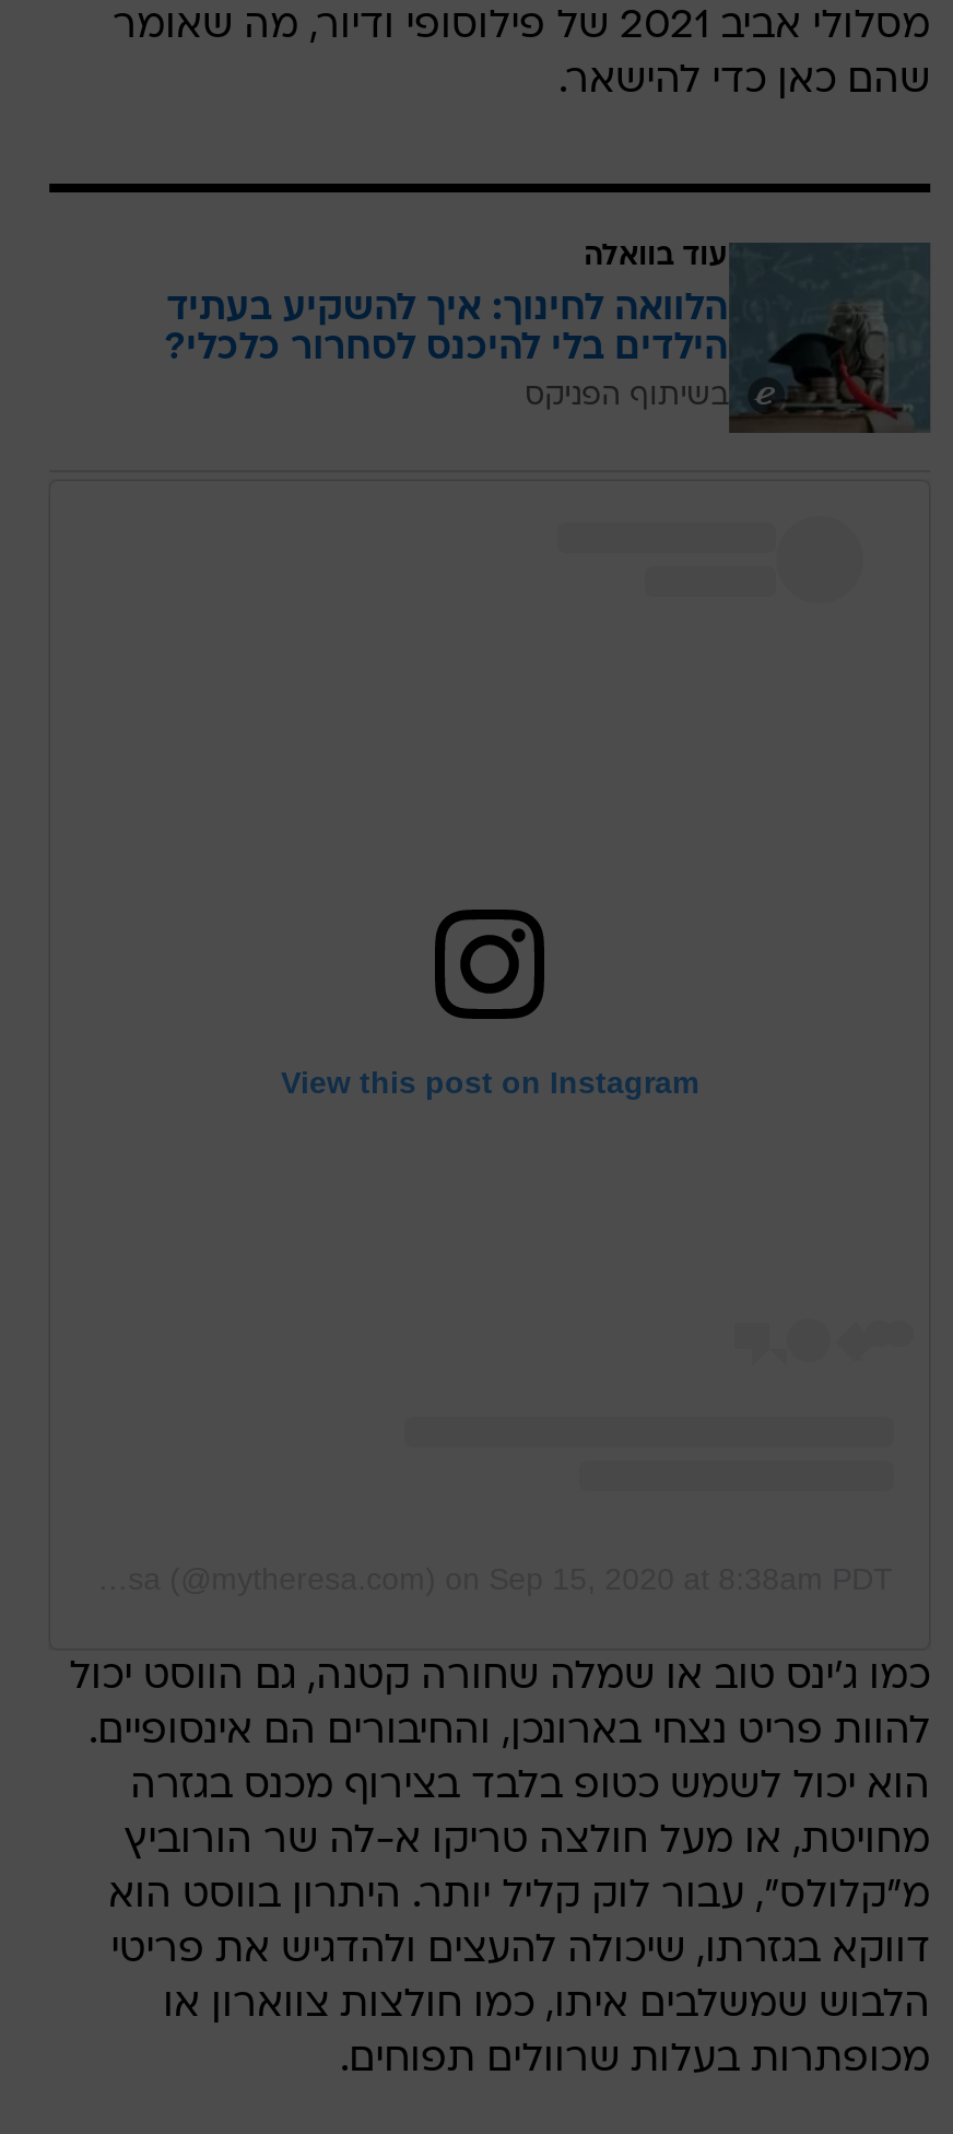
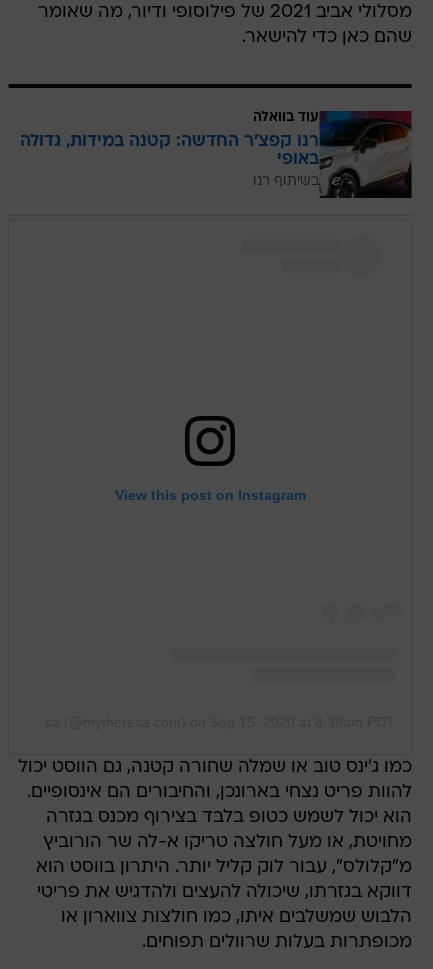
- [image]
- הלוואה לחינוך: איך להשקיע בעתיד
- הילדים בלי להיכנס לסחרור כלכלי?
- בשיתוף הפניקס
+ [image]
+ רנו קפצ'ר החדשה: קטנה במידות, גדולה
+ באופי
+ בשיתוף רנו
